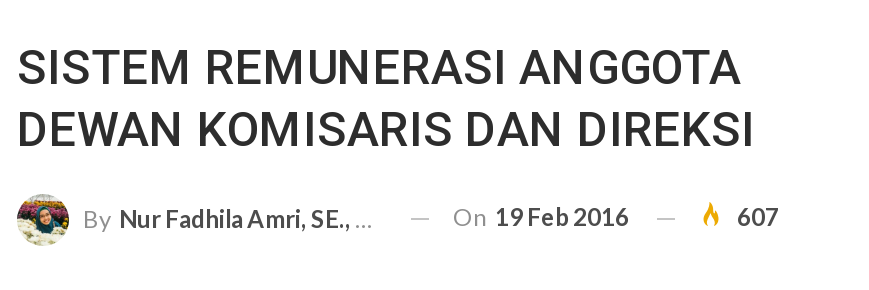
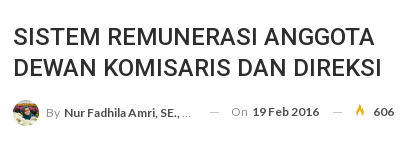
- 607
+ 606
